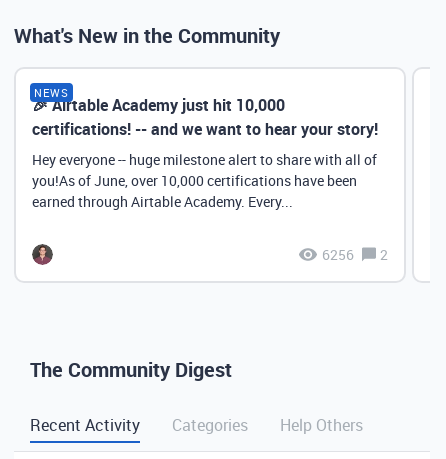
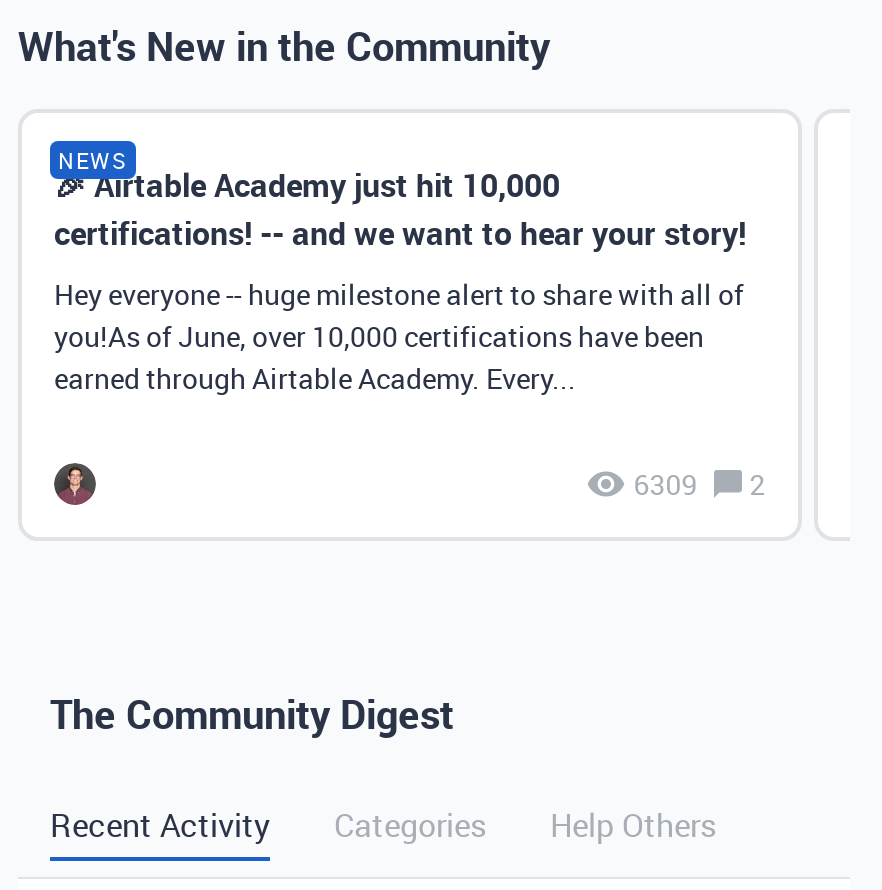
- 6256 2
+ 6309 2
